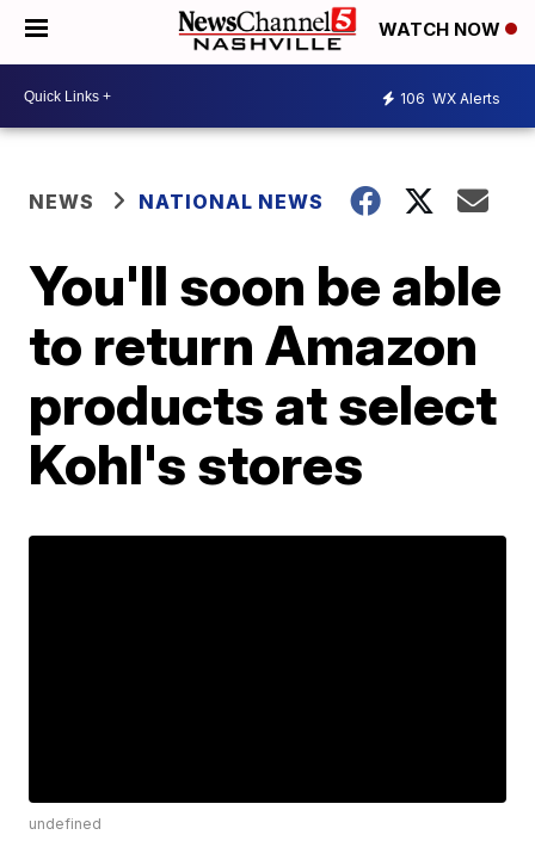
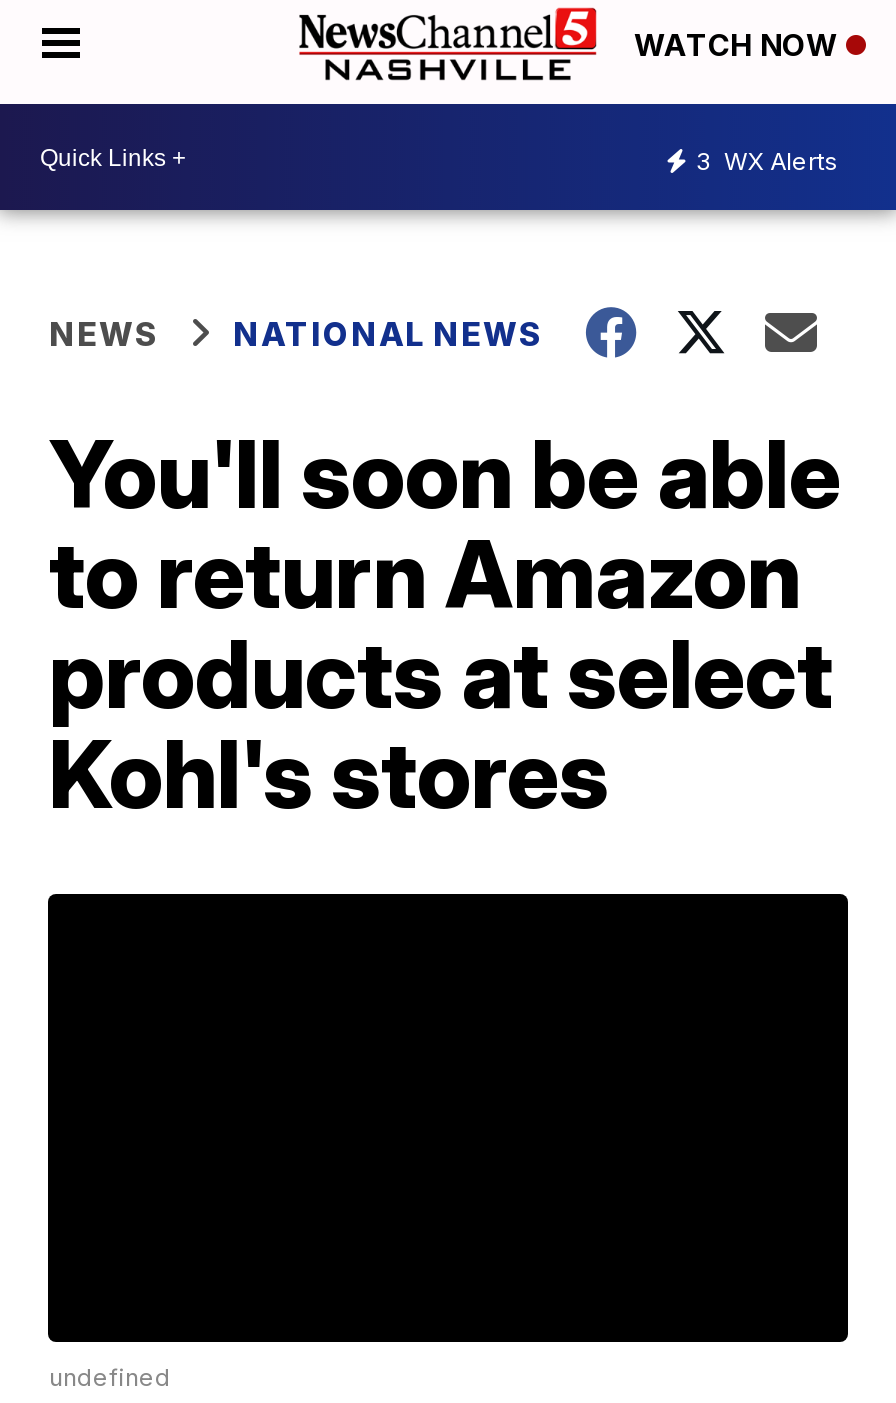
- 106 WX Alerts
+ 3 WX Alerts
